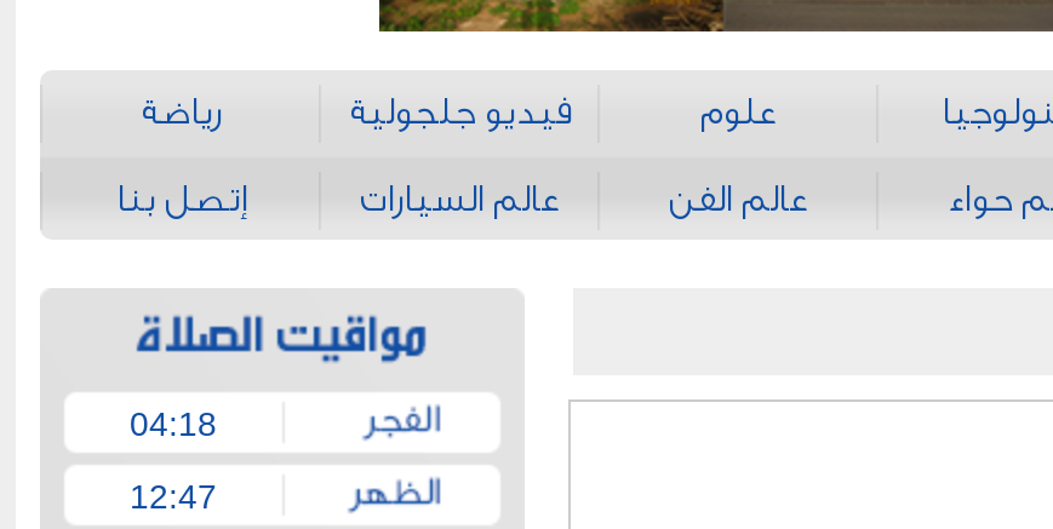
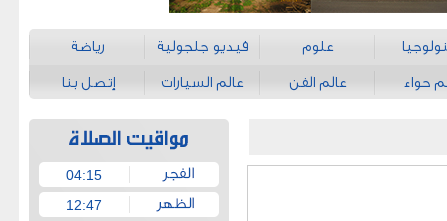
- 04:18
+ 04:15
